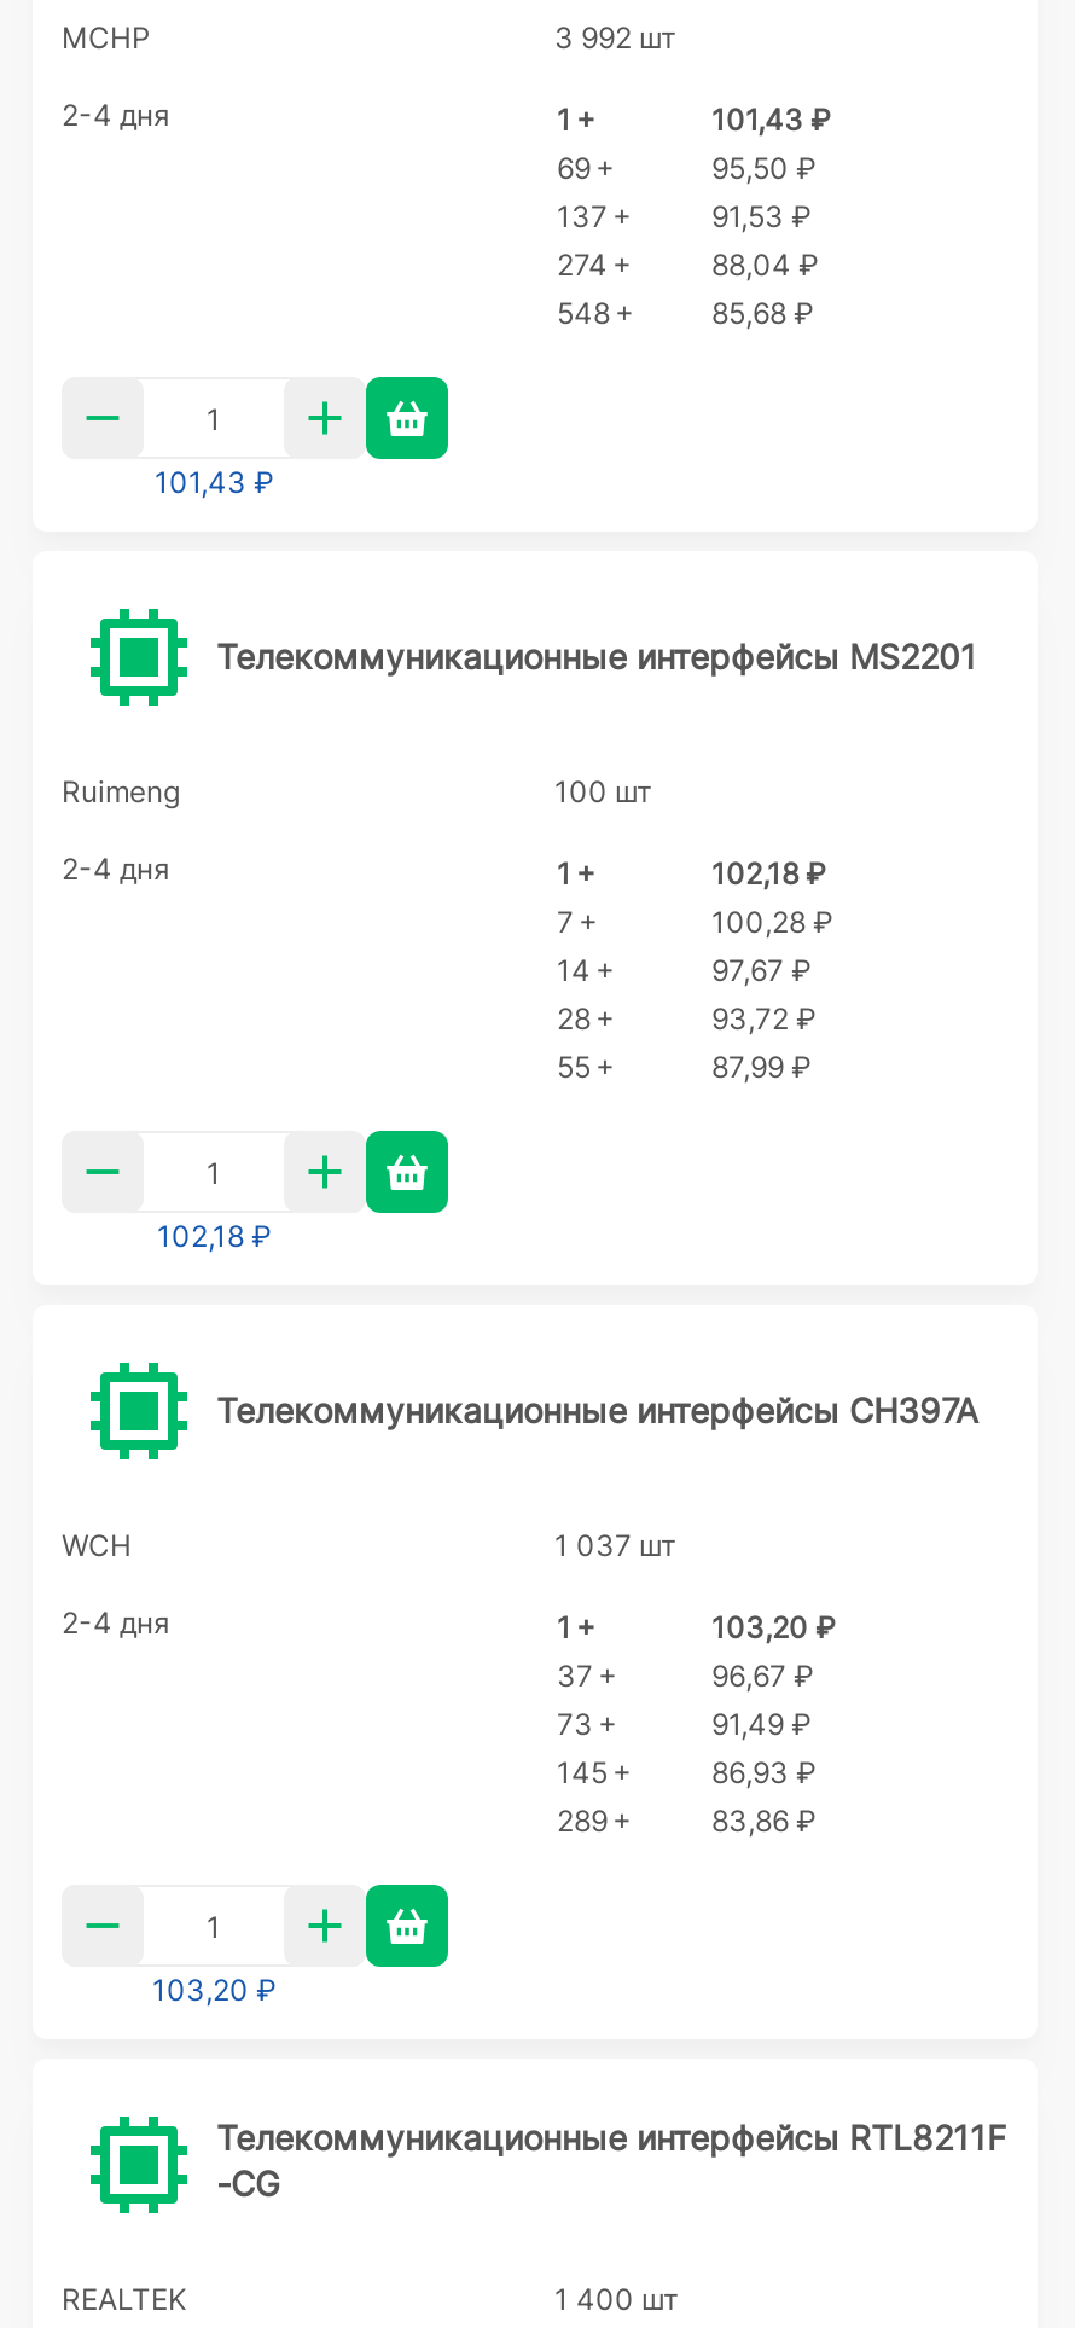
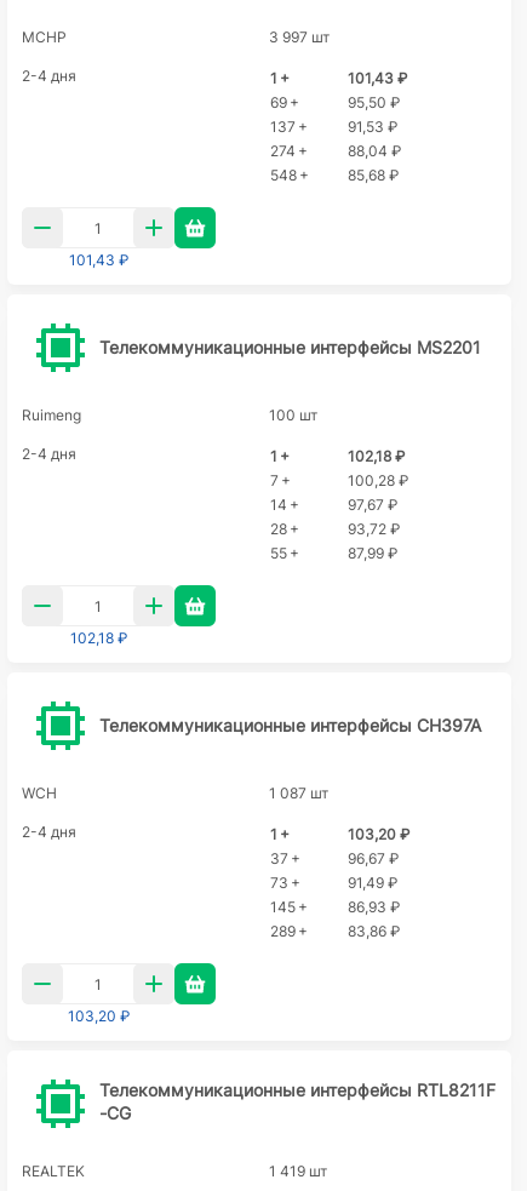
- 3 992 шт
+ 3 997 шт

- 1 037 шт
+ 1 087 шт

- 1 400 шт
+ 1 419 шт
